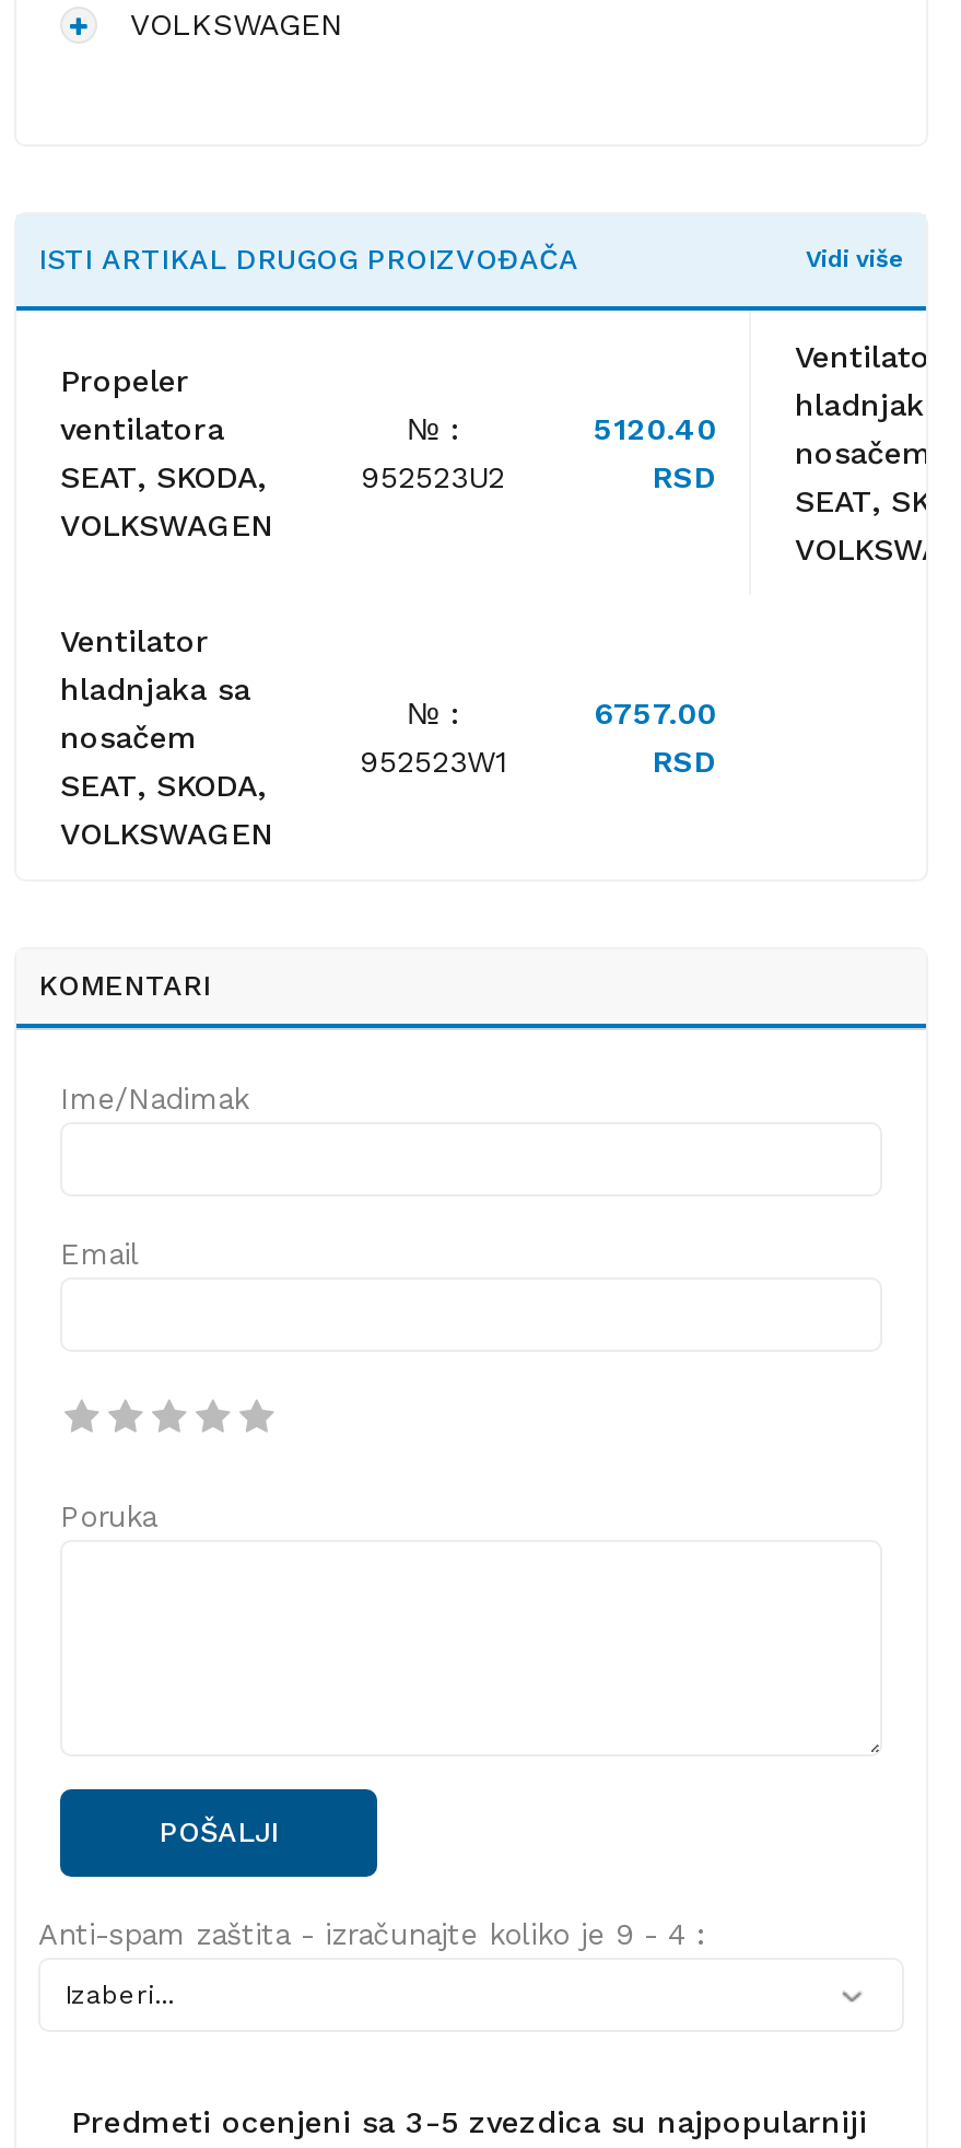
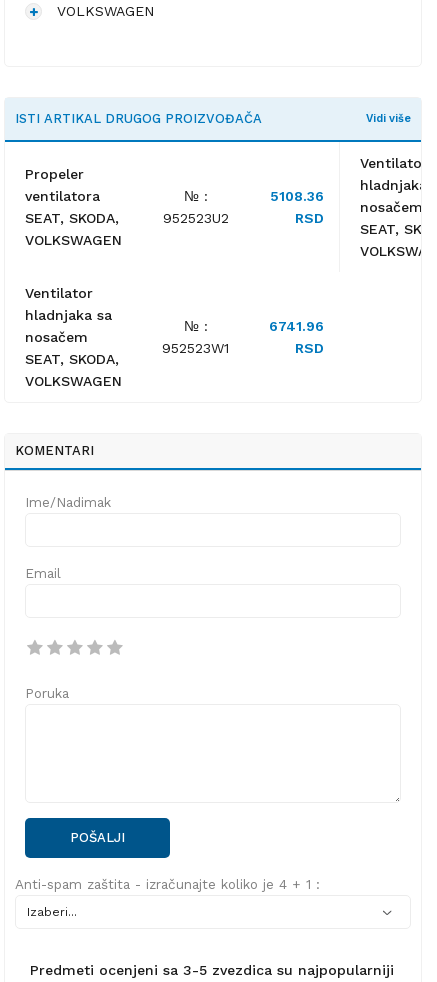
- 5120.40
+ 5108.36

- 6757.00
+ 6741.96

- Anti-spam zaštita - izračunajte koliko je 9 - 4 :
+ Anti-spam zaštita - izračunajte koliko je 4 + 1 :
